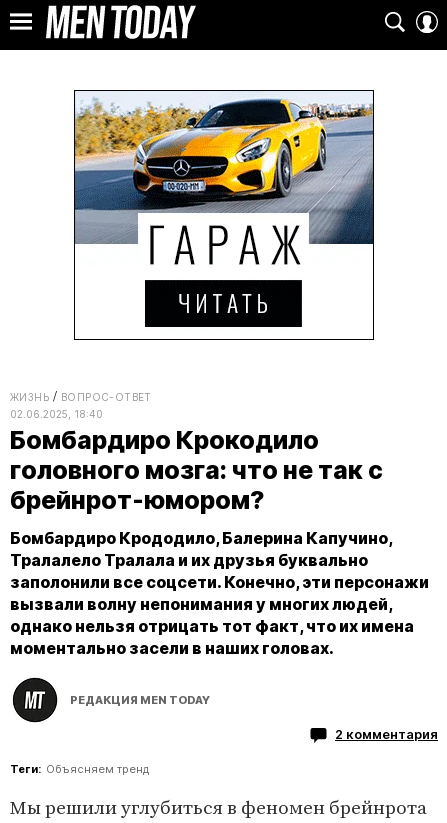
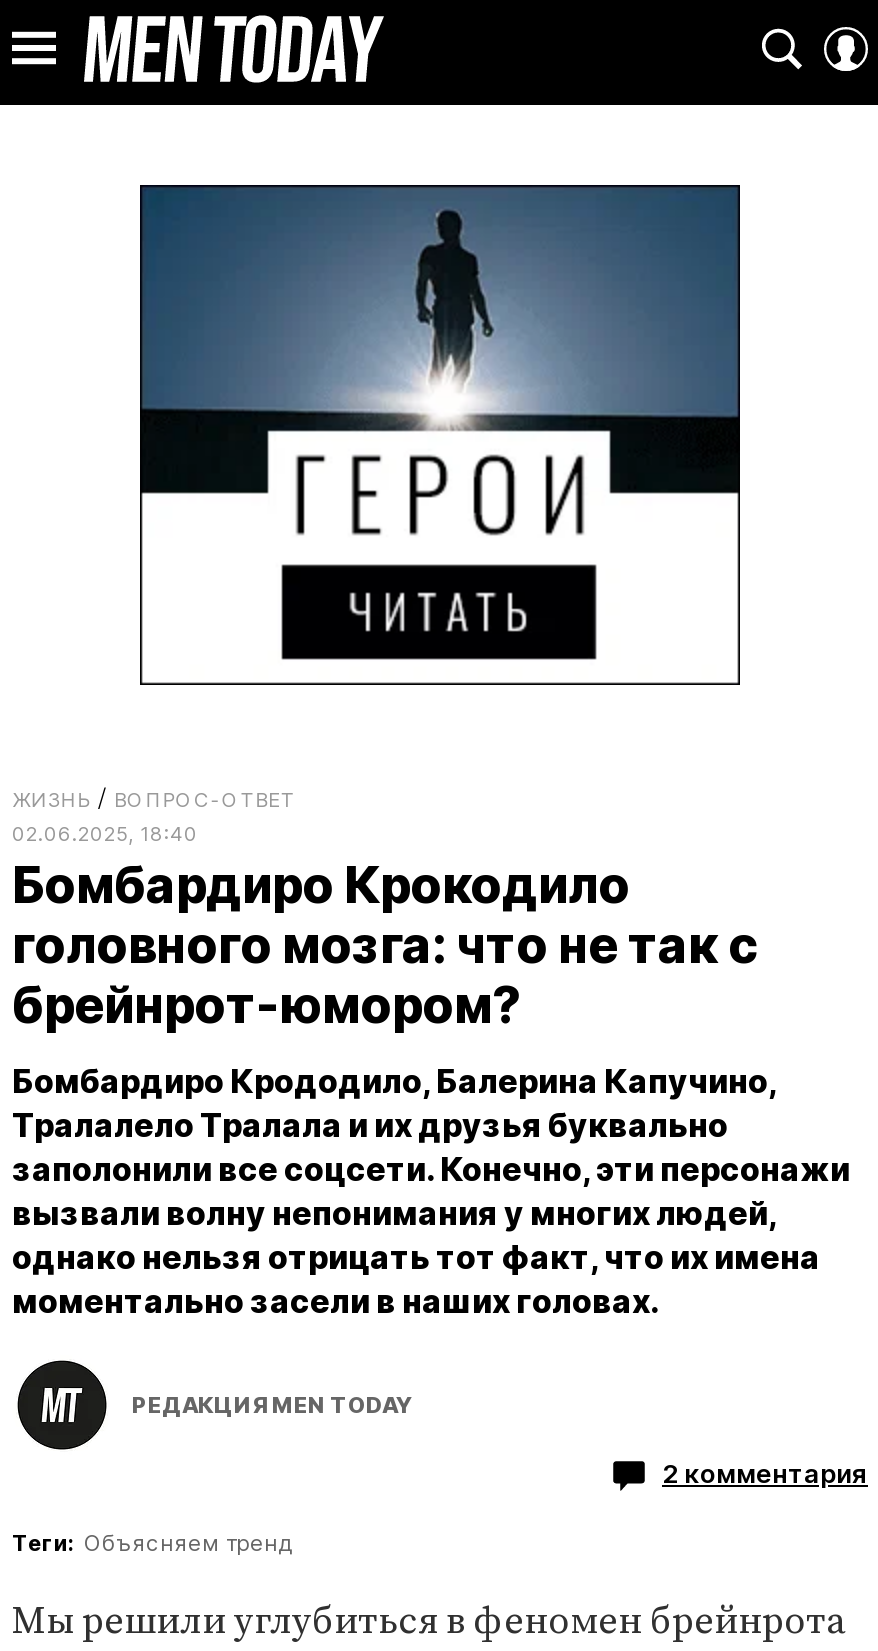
- [image]
+ [image]
